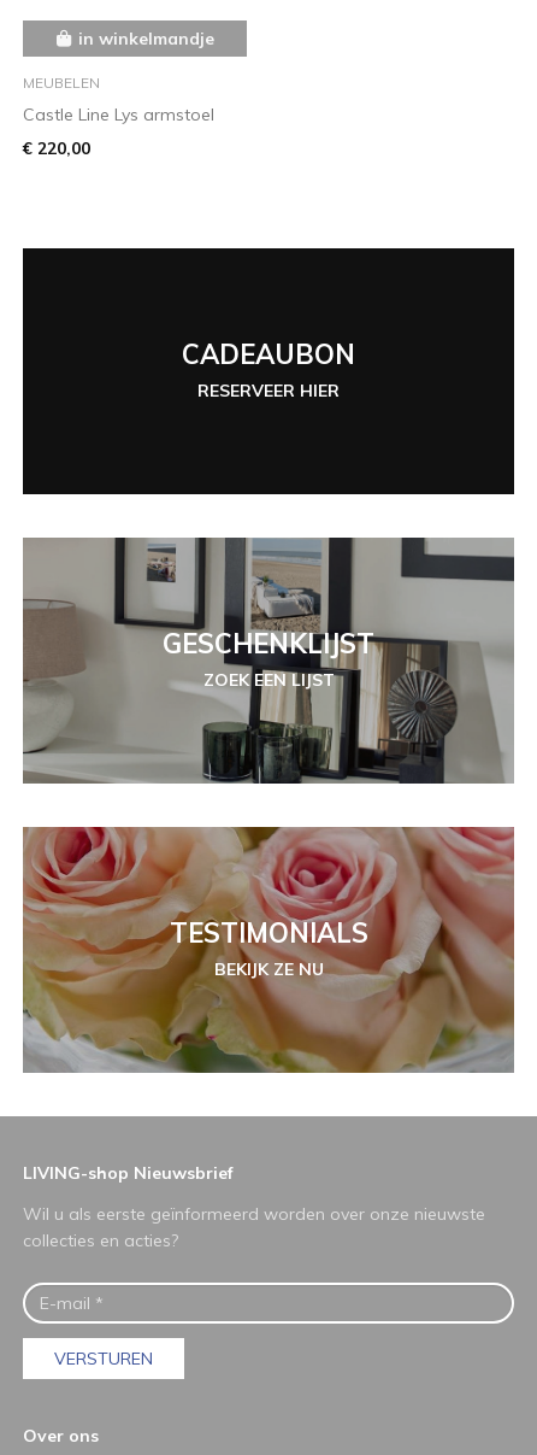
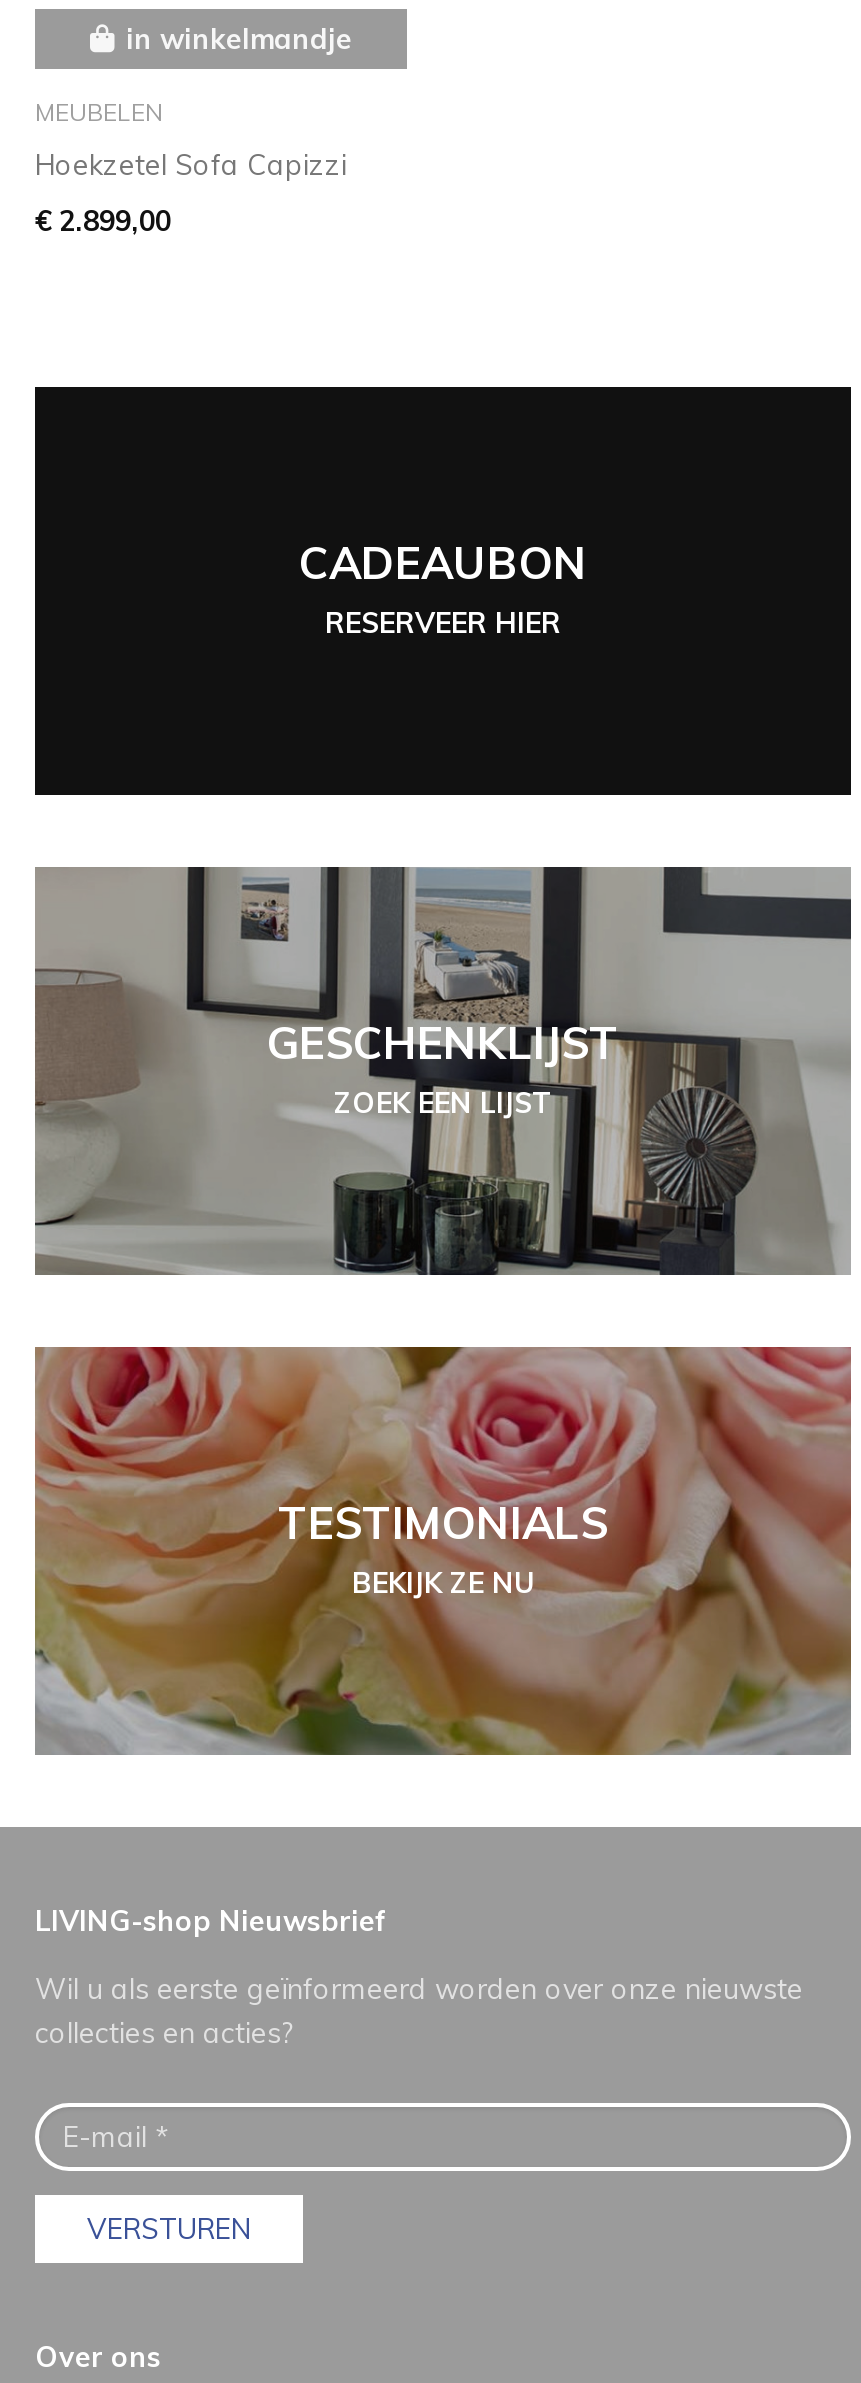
- Castle Line Lys armstoel
+ Hoekzetel Sofa Capizzi

- € 220,00
+ € 2.899,00
